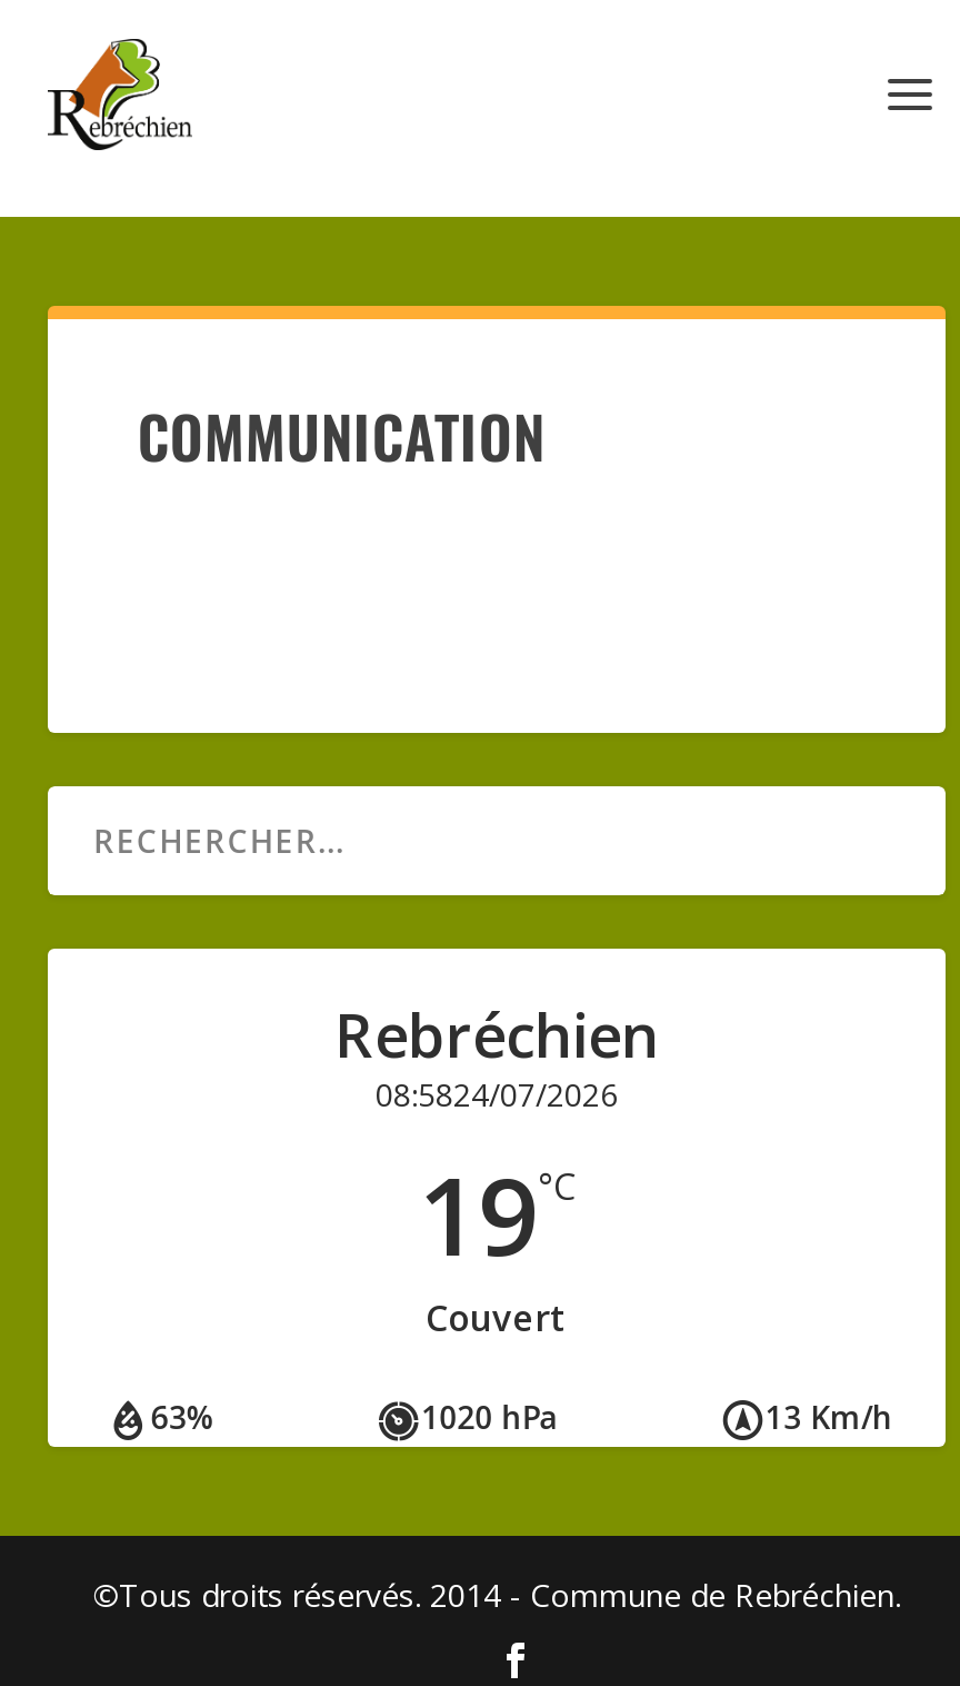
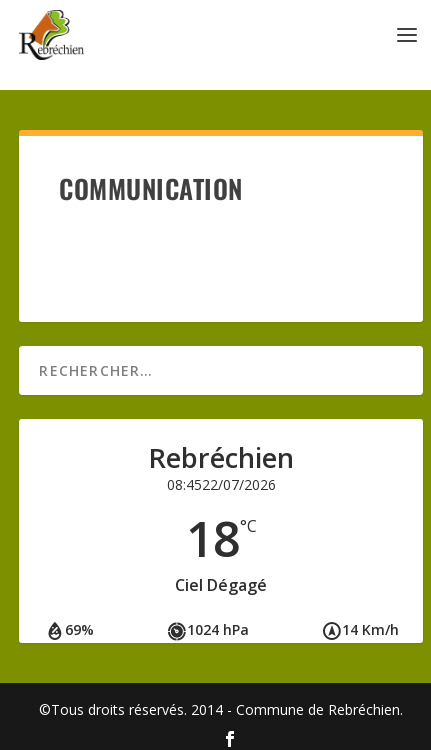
- 08:5824/07/2026
- 19°C
- Couvert
+ 08:4522/07/2026
+ 18°C
+ Ciel Dégagé

- 63%
- 1020 hPa
- 13 Km/h
+ 69%
+ 1024 hPa
+ 14 Km/h
